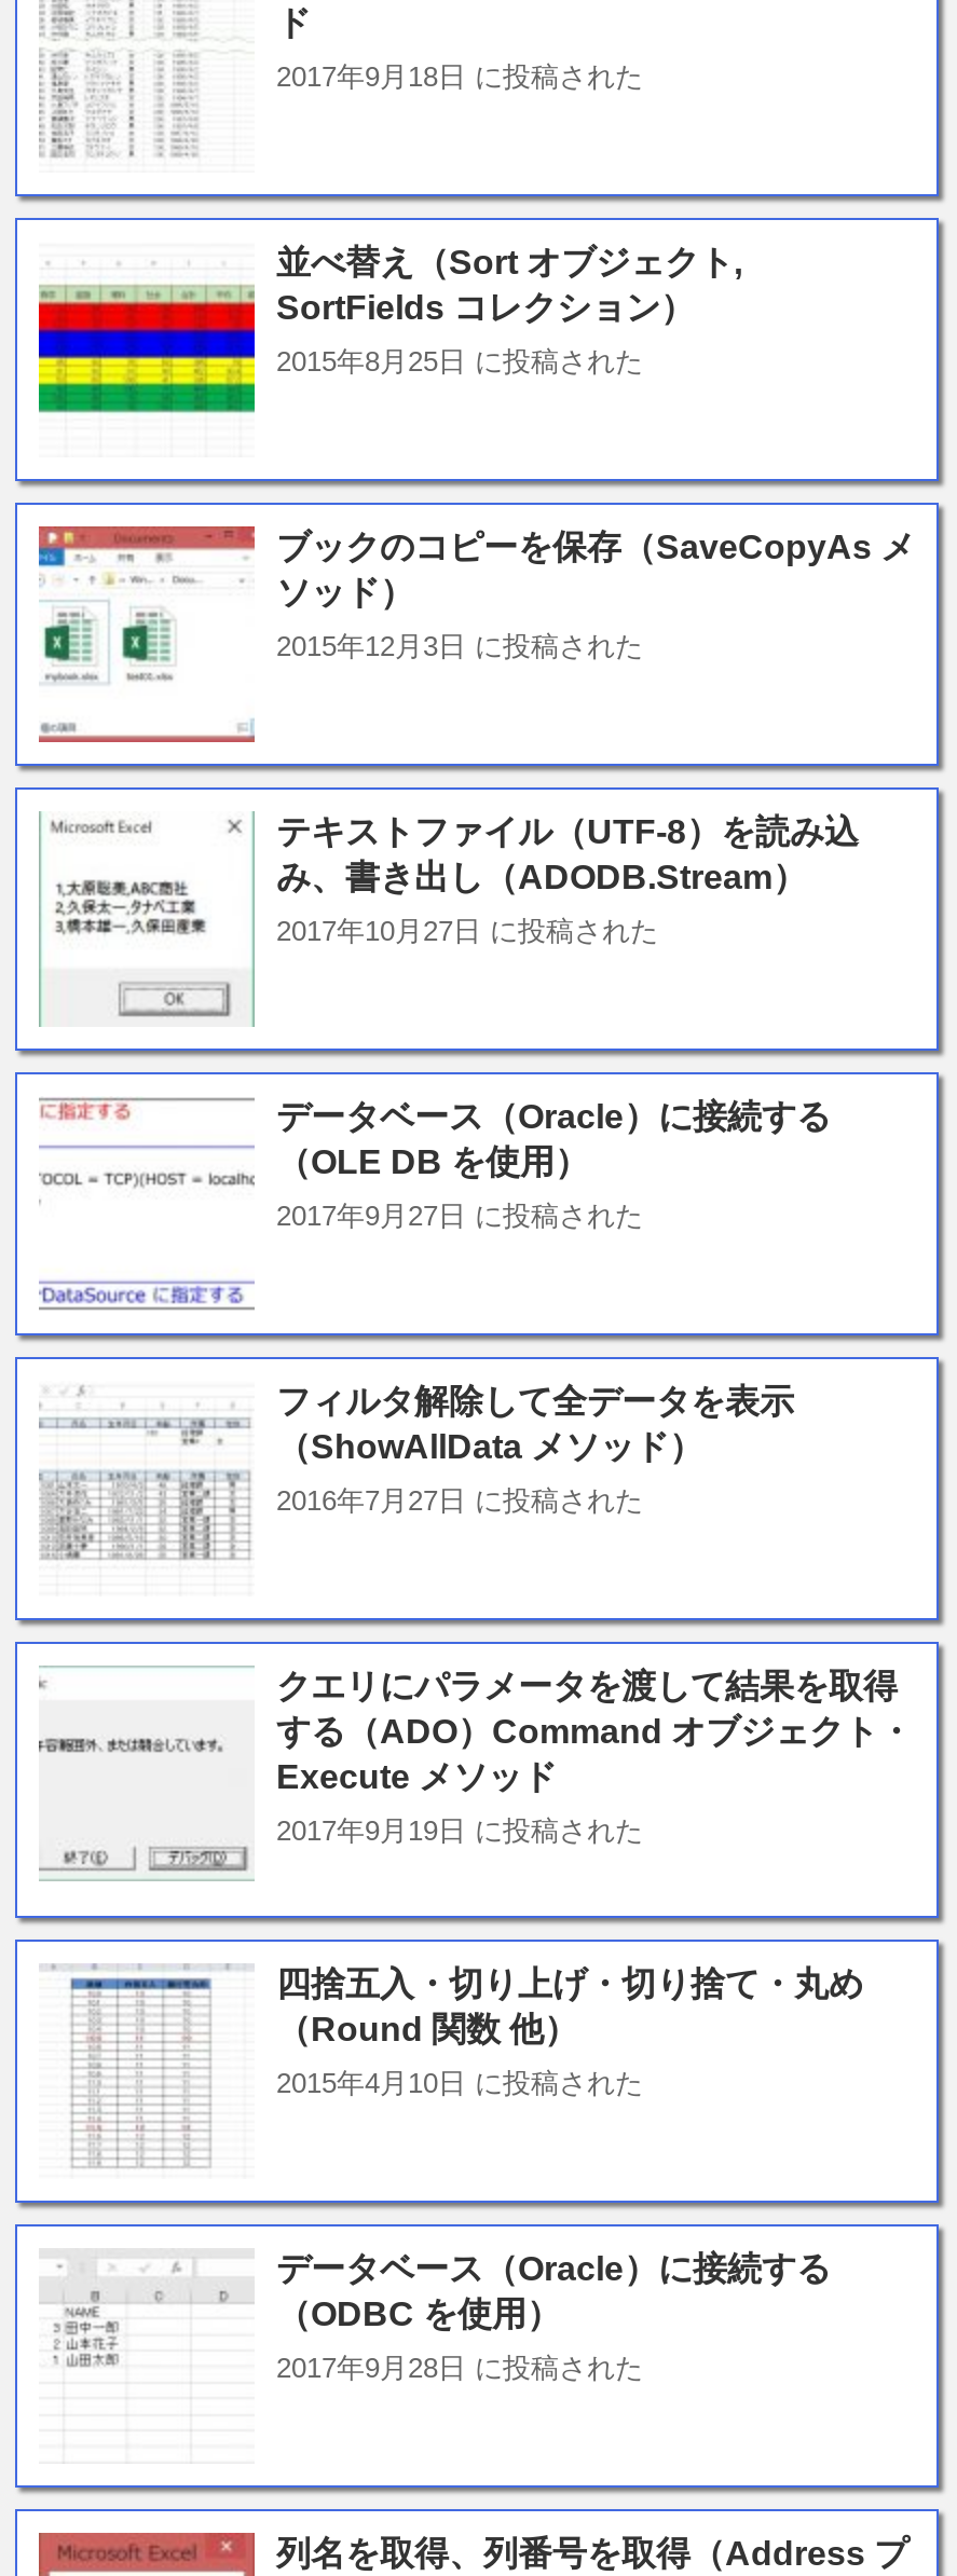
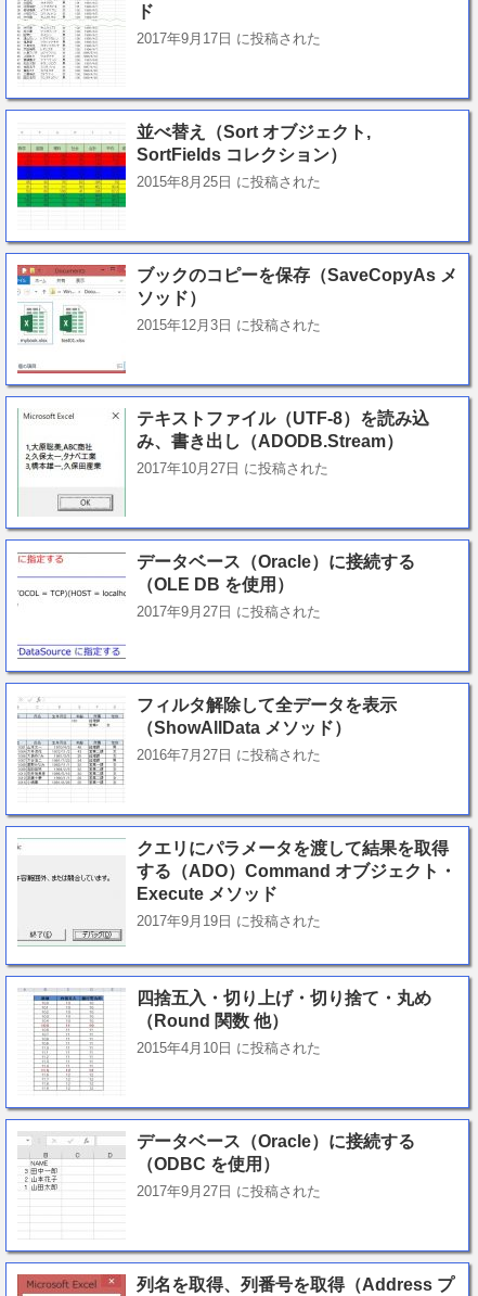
- 2017年9月18日 に投稿された
+ 2017年9月17日 に投稿された

- 2017年9月28日 に投稿された
+ 2017年9月27日 に投稿された
